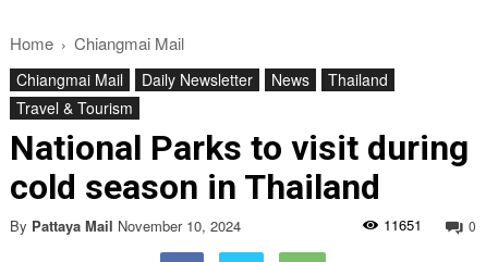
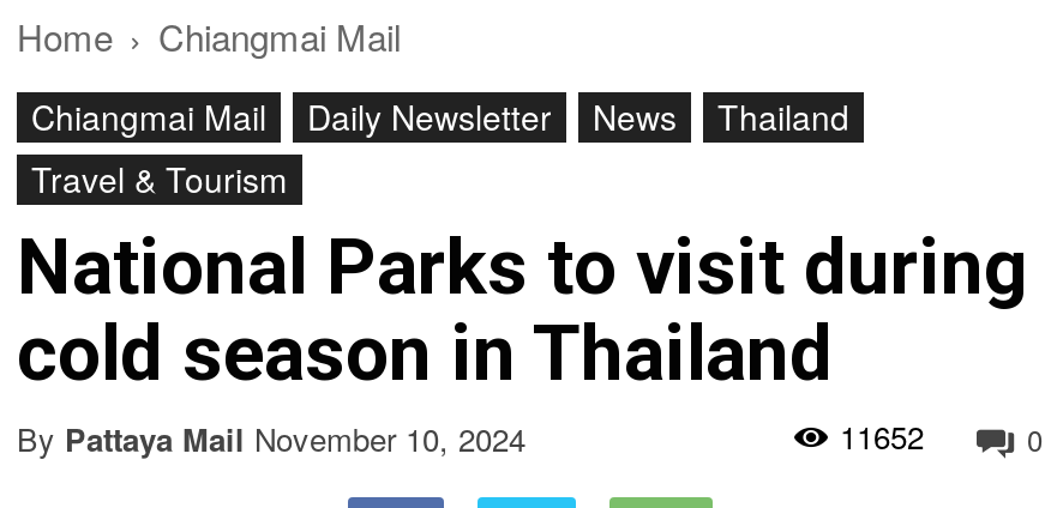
- 11651
+ 11652
